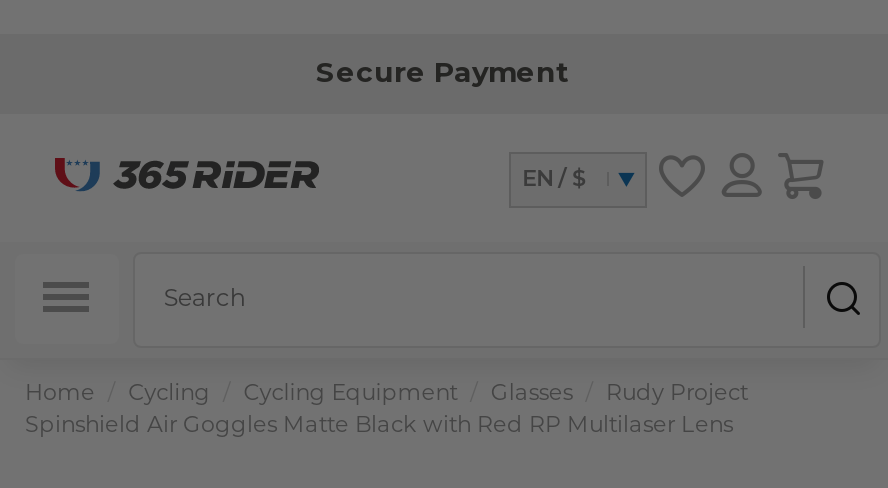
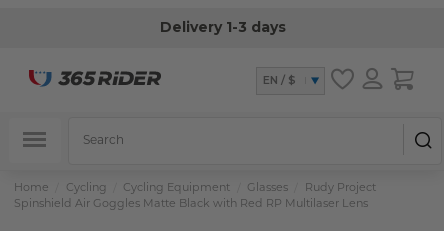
- Secure Payment
+ Delivery 1-3 days
